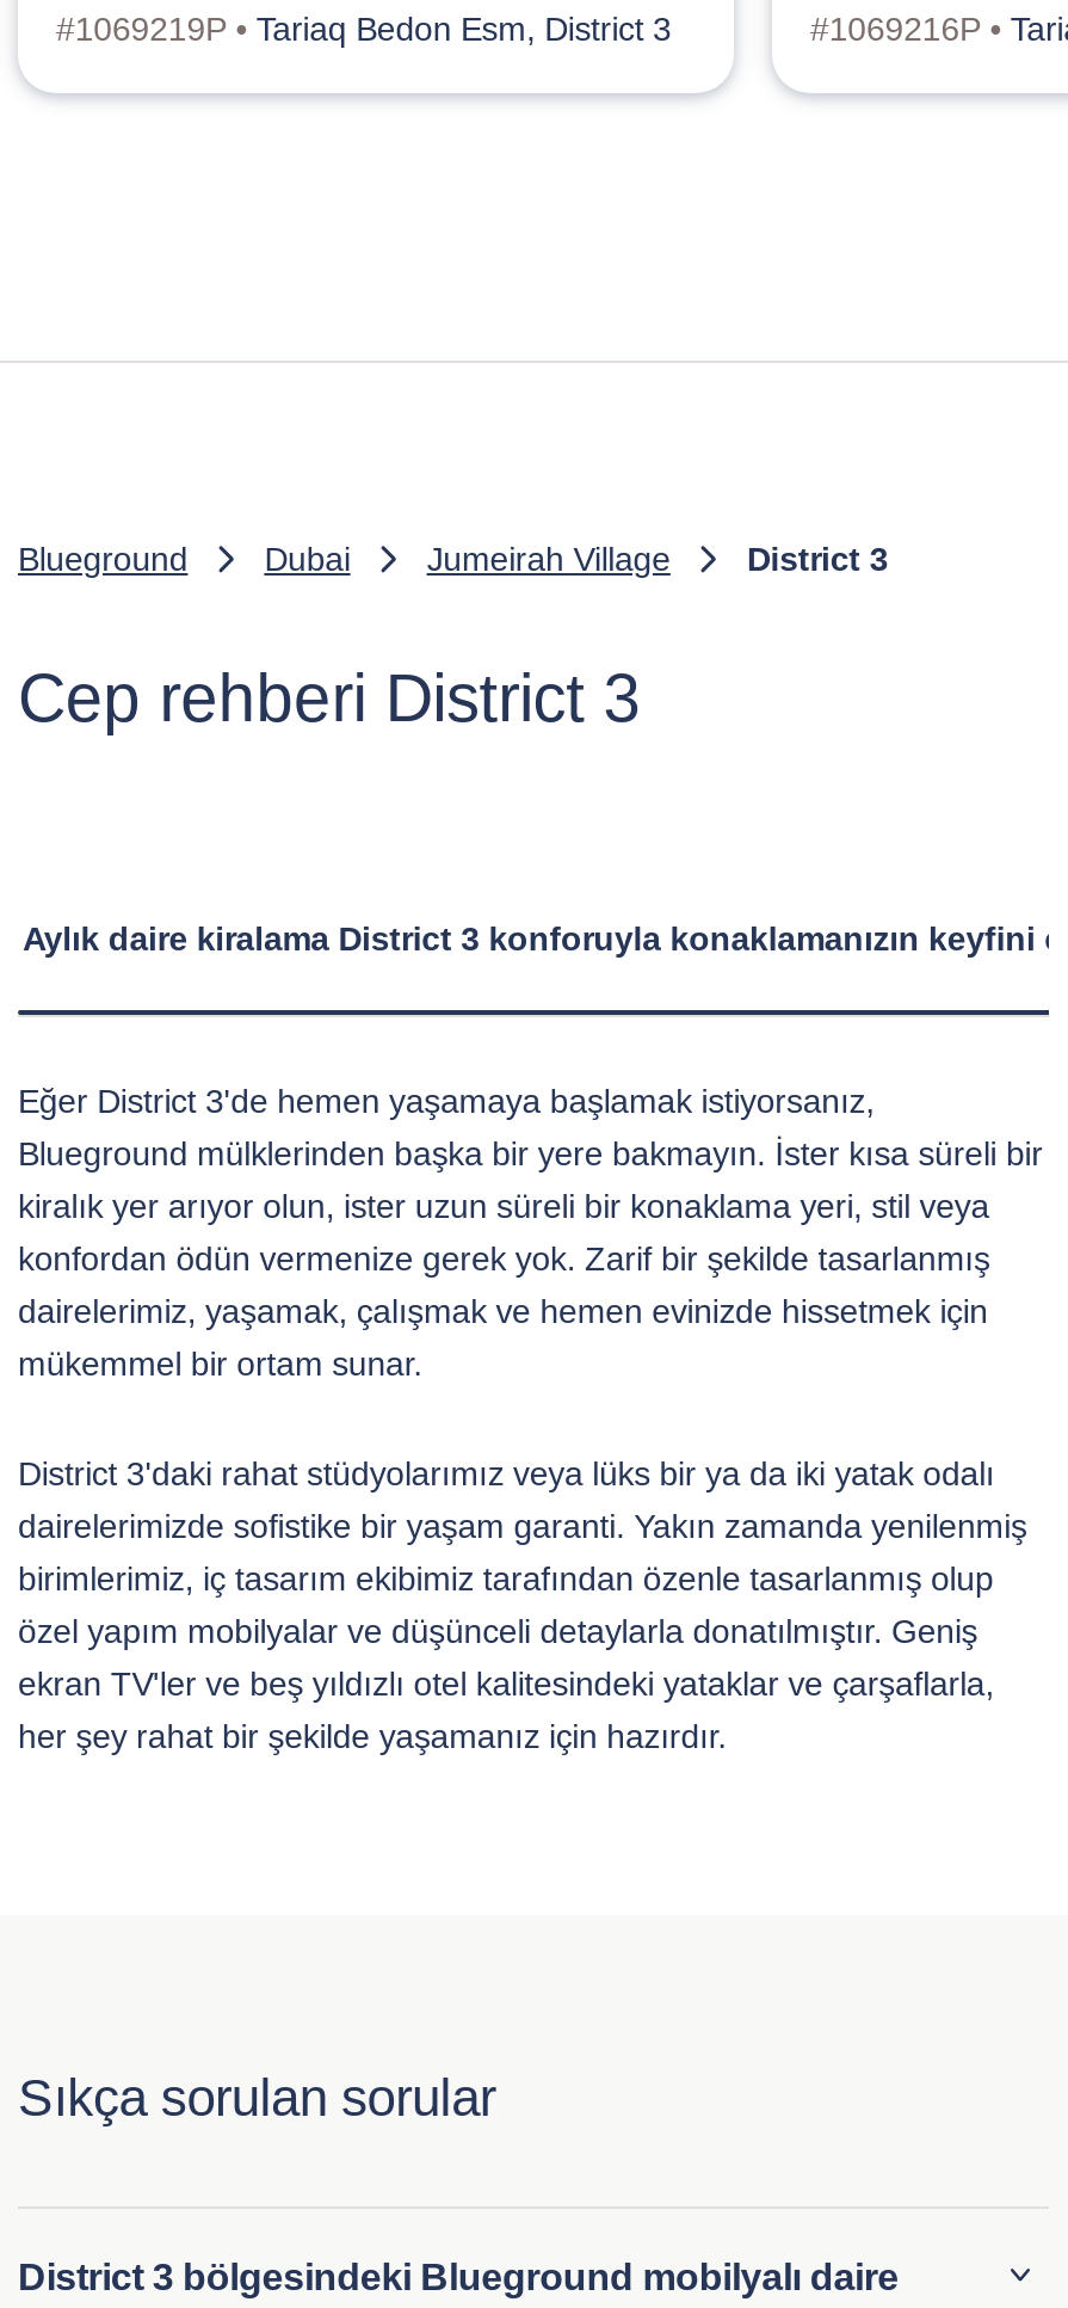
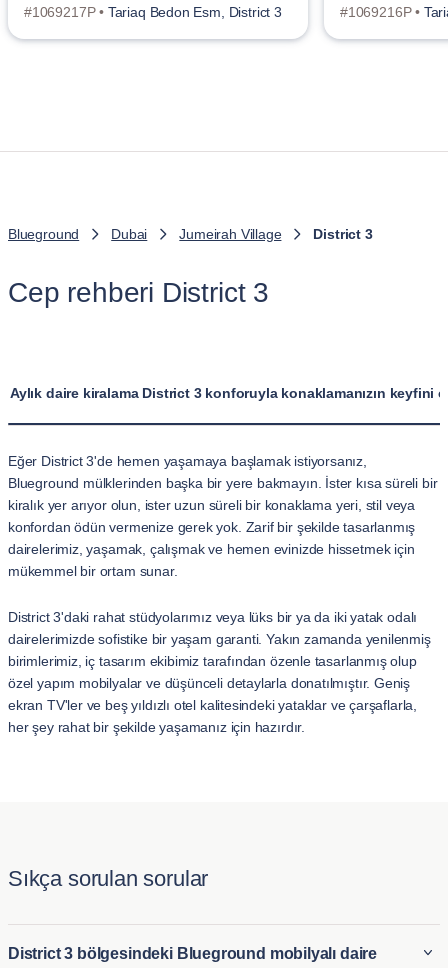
- #1069219P • Tariaq Bedon Esm, District 3
+ #1069217P • Tariaq Bedon Esm, District 3
